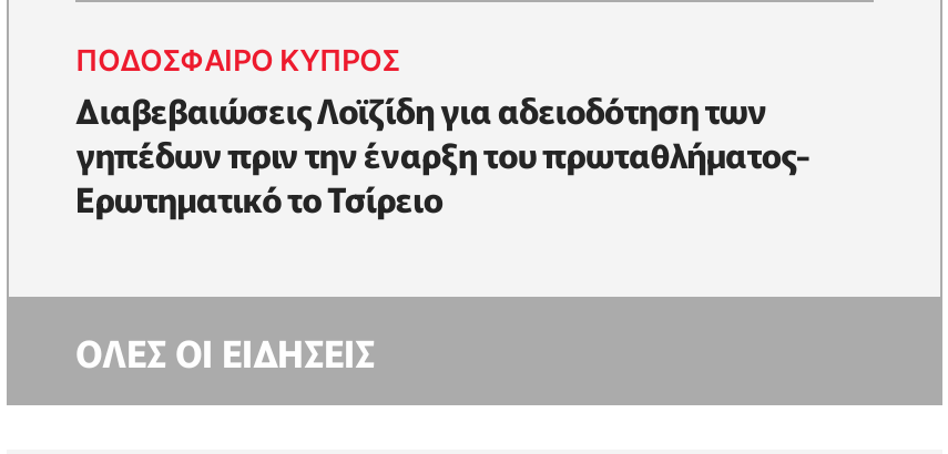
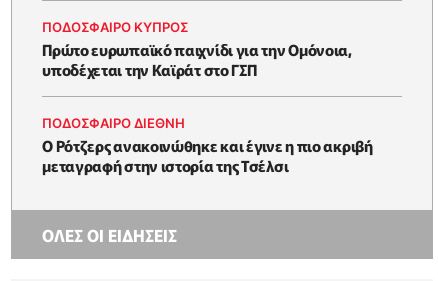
- Διαβεβαιώσεις Λοϊζίδη για αδειοδότηση των
- γηπέδων πριν την έναρξη του πρωταθλήματος-
- Ερωτηματικό το Τσίρειο
+ Πρώτο ευρωπαϊκό παιχνίδι για την Ομόνοια,
+ υποδέχεται την Καϊράτ στο ΓΣΠ
+ ΠΟΔΟΣΦΑΙΡΟ ΔΙΕΘΝΗ
+ Ο Ρότζερς ανακοινώθηκε και έγινε η πιο ακριβή
+ μεταγραφή στην ιστορία της Τσέλσι
